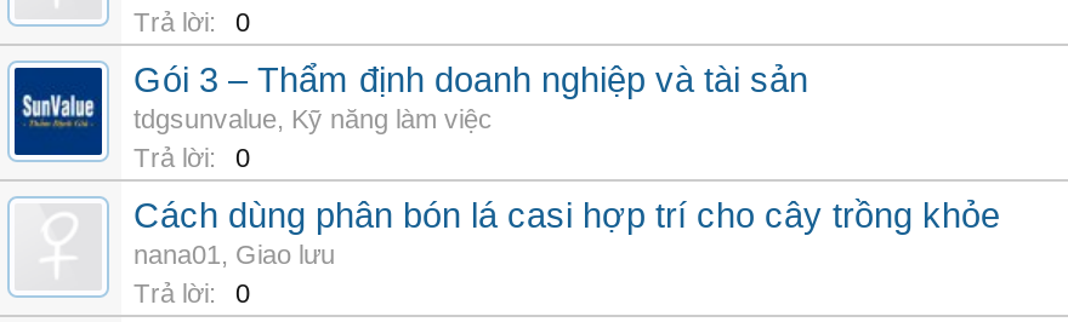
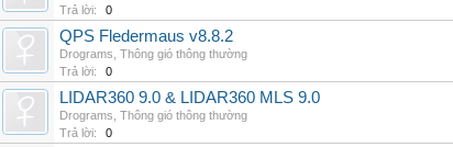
- [image]

- Gói 3 – Thẩm định doanh nghiệp và tài sản
- tdgsunvalue, Kỹ năng làm việc
+ QPS Fledermaus v8.8.2
+ Drograms, Thông gió thông thường

- Cách dùng phân bón lá casi hợp trí cho cây trồng khỏe
- nana01, Giao lưu
+ LIDAR360 9.0 & LIDAR360 MLS 9.0
+ Drograms, Thông gió thông thường
